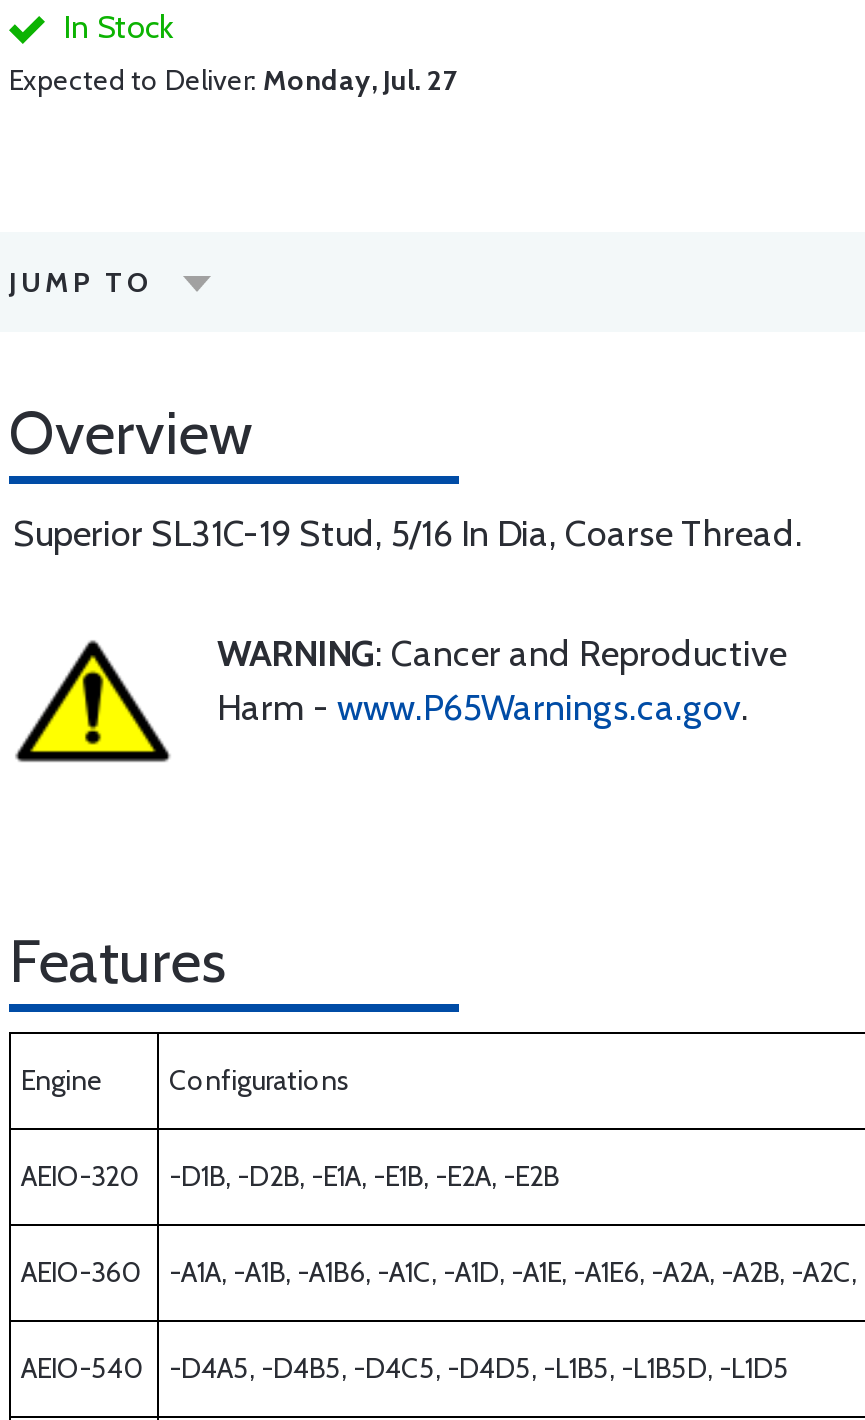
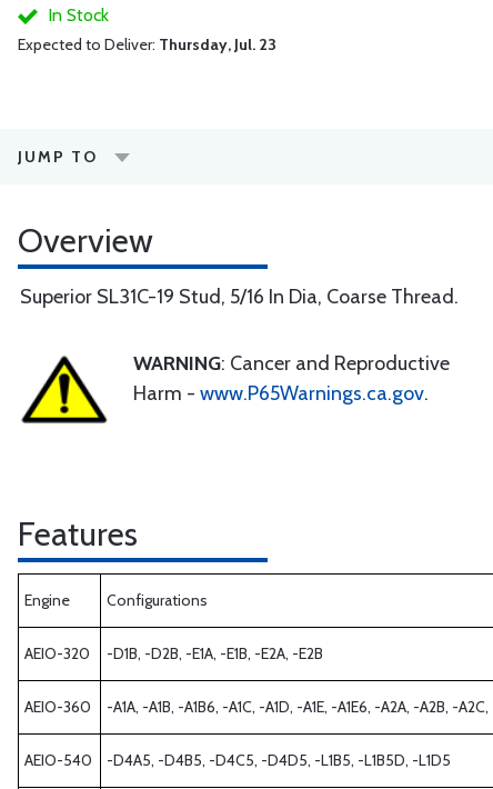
- Expected to Deliver: Monday, Jul. 27
+ Expected to Deliver: Thursday, Jul. 23
